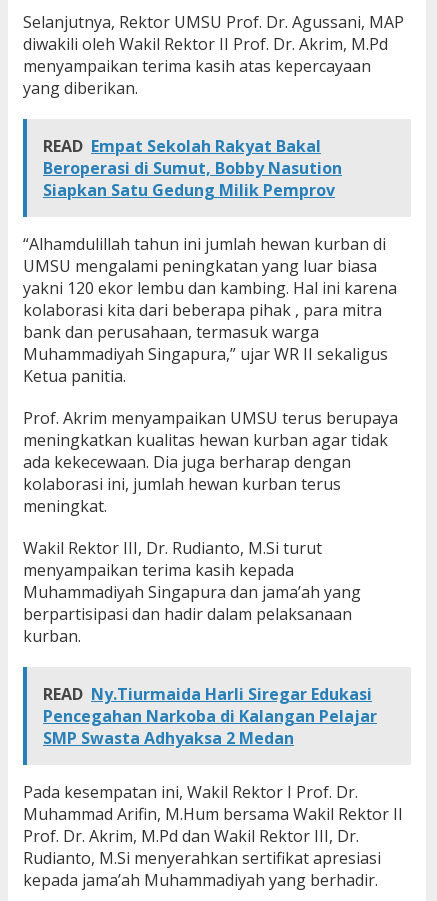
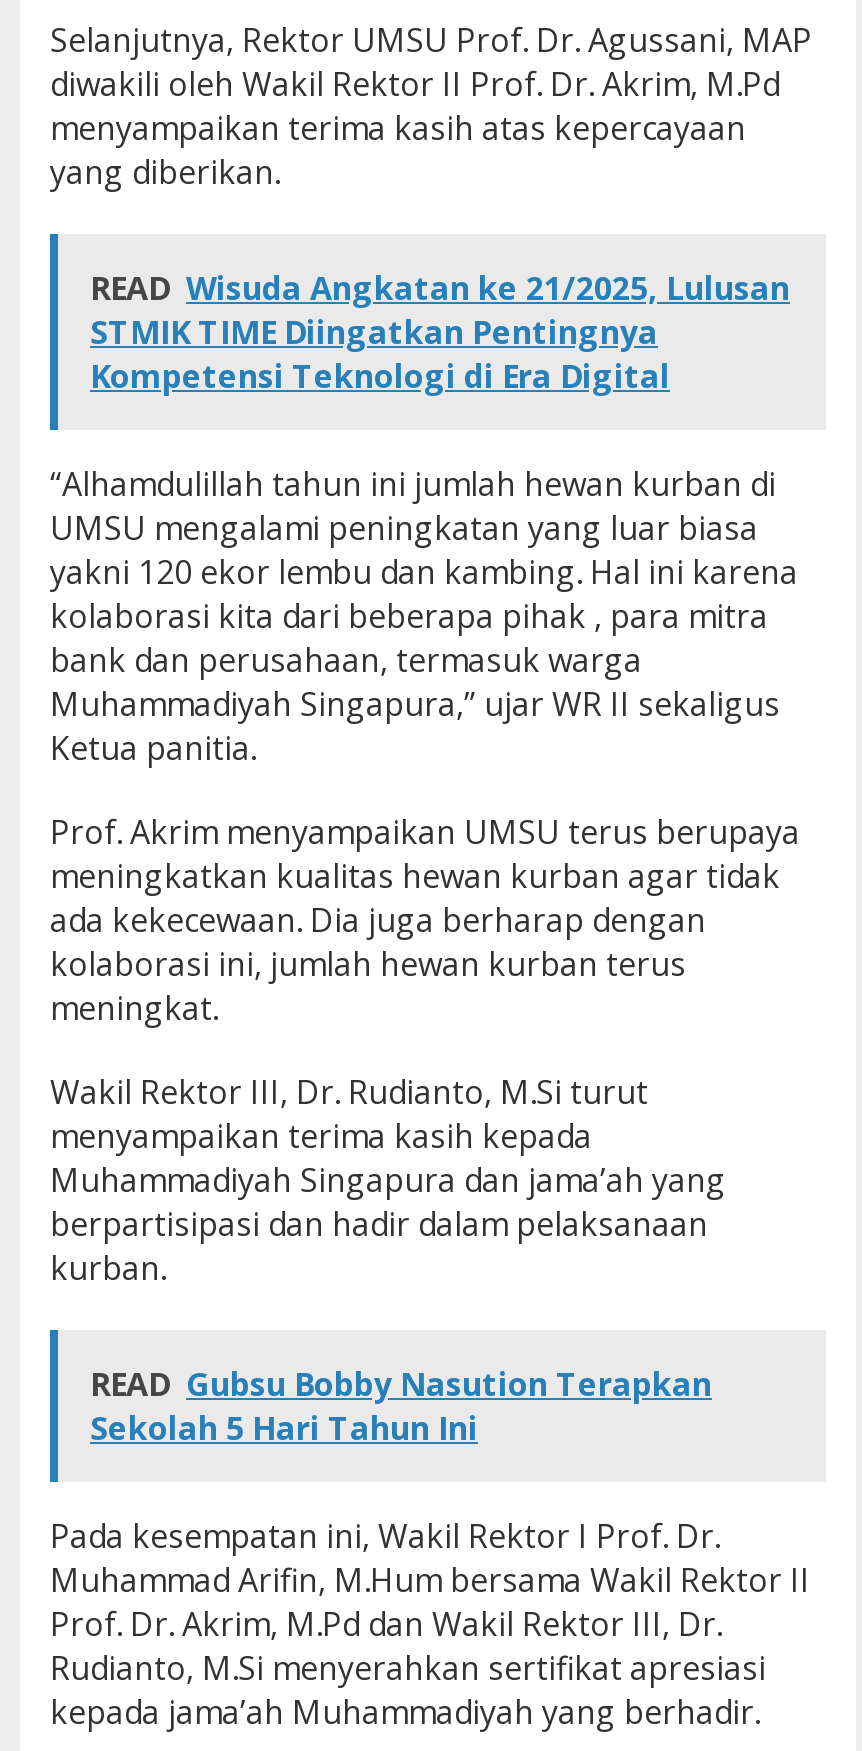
- READ Empat Sekolah Rakyat Bakal
- Beroperasi di Sumut, Bobby Nasution
- Siapkan Satu Gedung Milik Pemprov
+ READ Wisuda Angkatan ke 21/2025, Lulusan
+ STMIK TIME Diingatkan Pentingnya
+ Kompetensi Teknologi di Era Digital

- READ Ny.Tiurmaida Harli Siregar Edukasi
- Pencegahan Narkoba di Kalangan Pelajar
- SMP Swasta Adhyaksa 2 Medan
+ READ Gubsu Bobby Nasution Terapkan
+ Sekolah 5 Hari Tahun Ini
